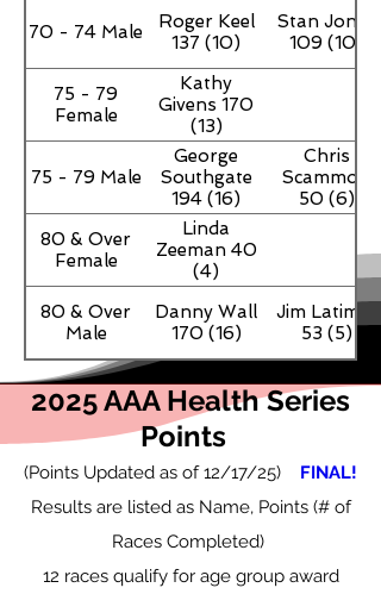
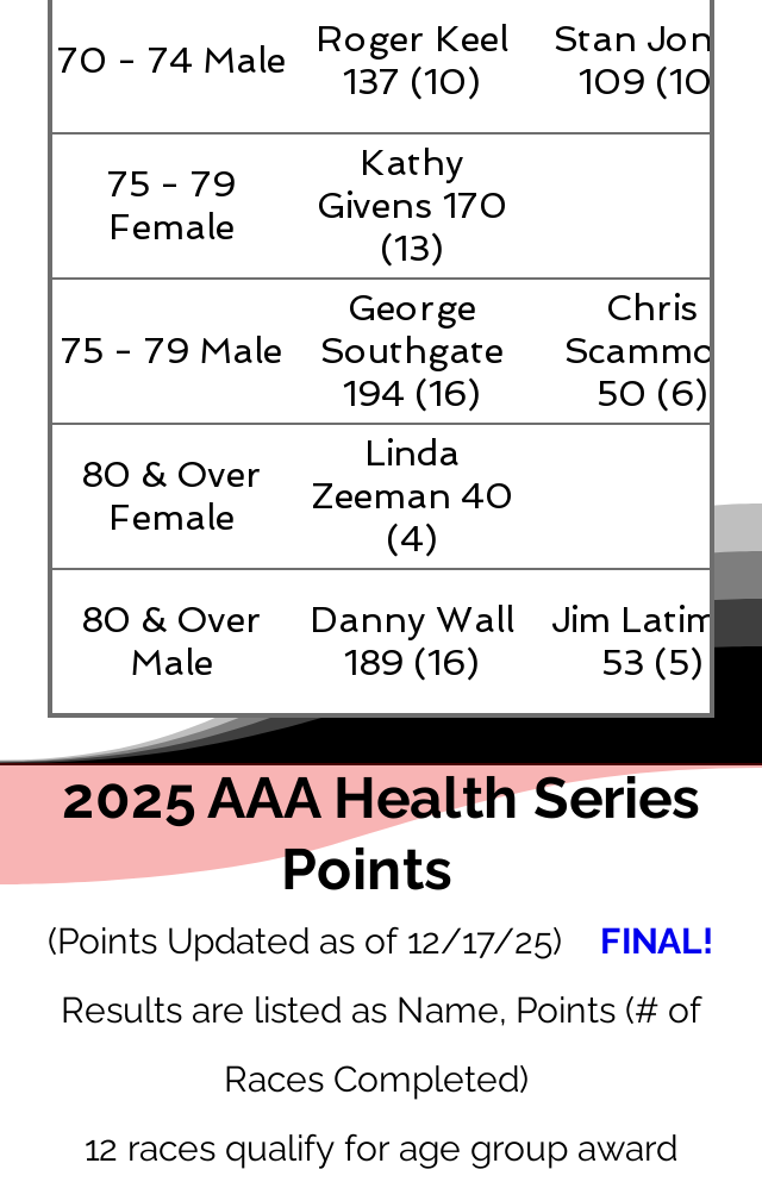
- 170 (16)
+ 189 (16)
